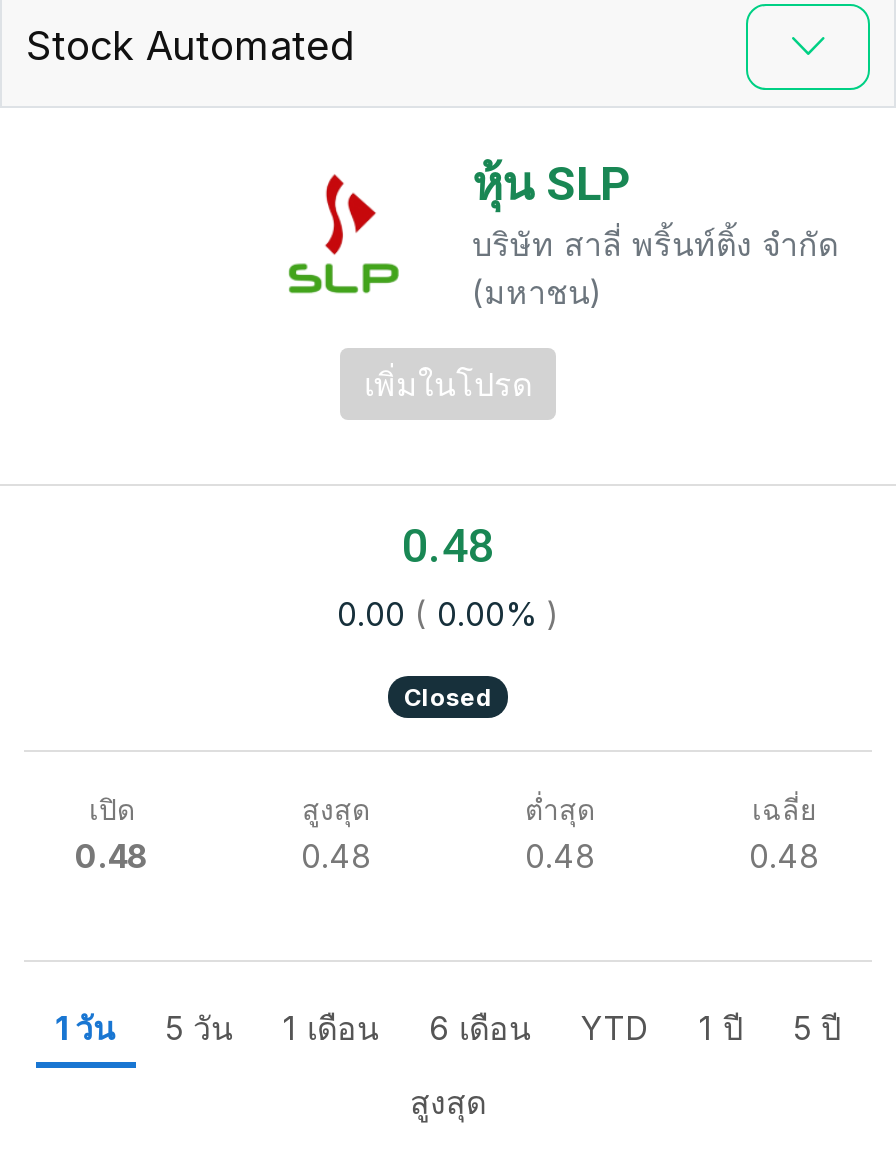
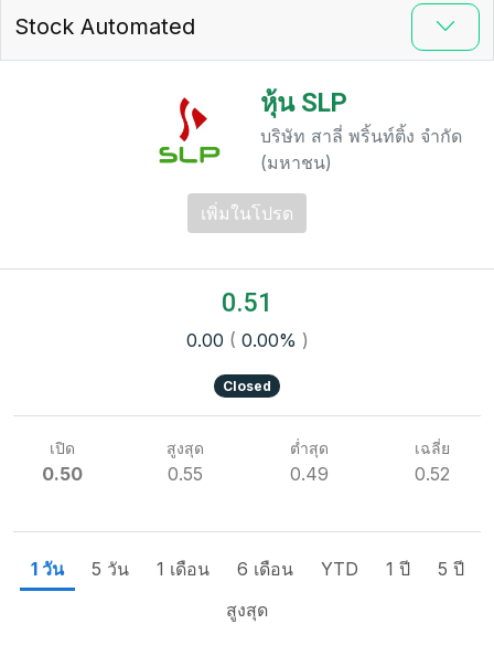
- 0.48
+ 0.51

- 0.48
+ 0.50

- 0.48
+ 0.55

- 0.48
+ 0.49

- 0.48
+ 0.52
